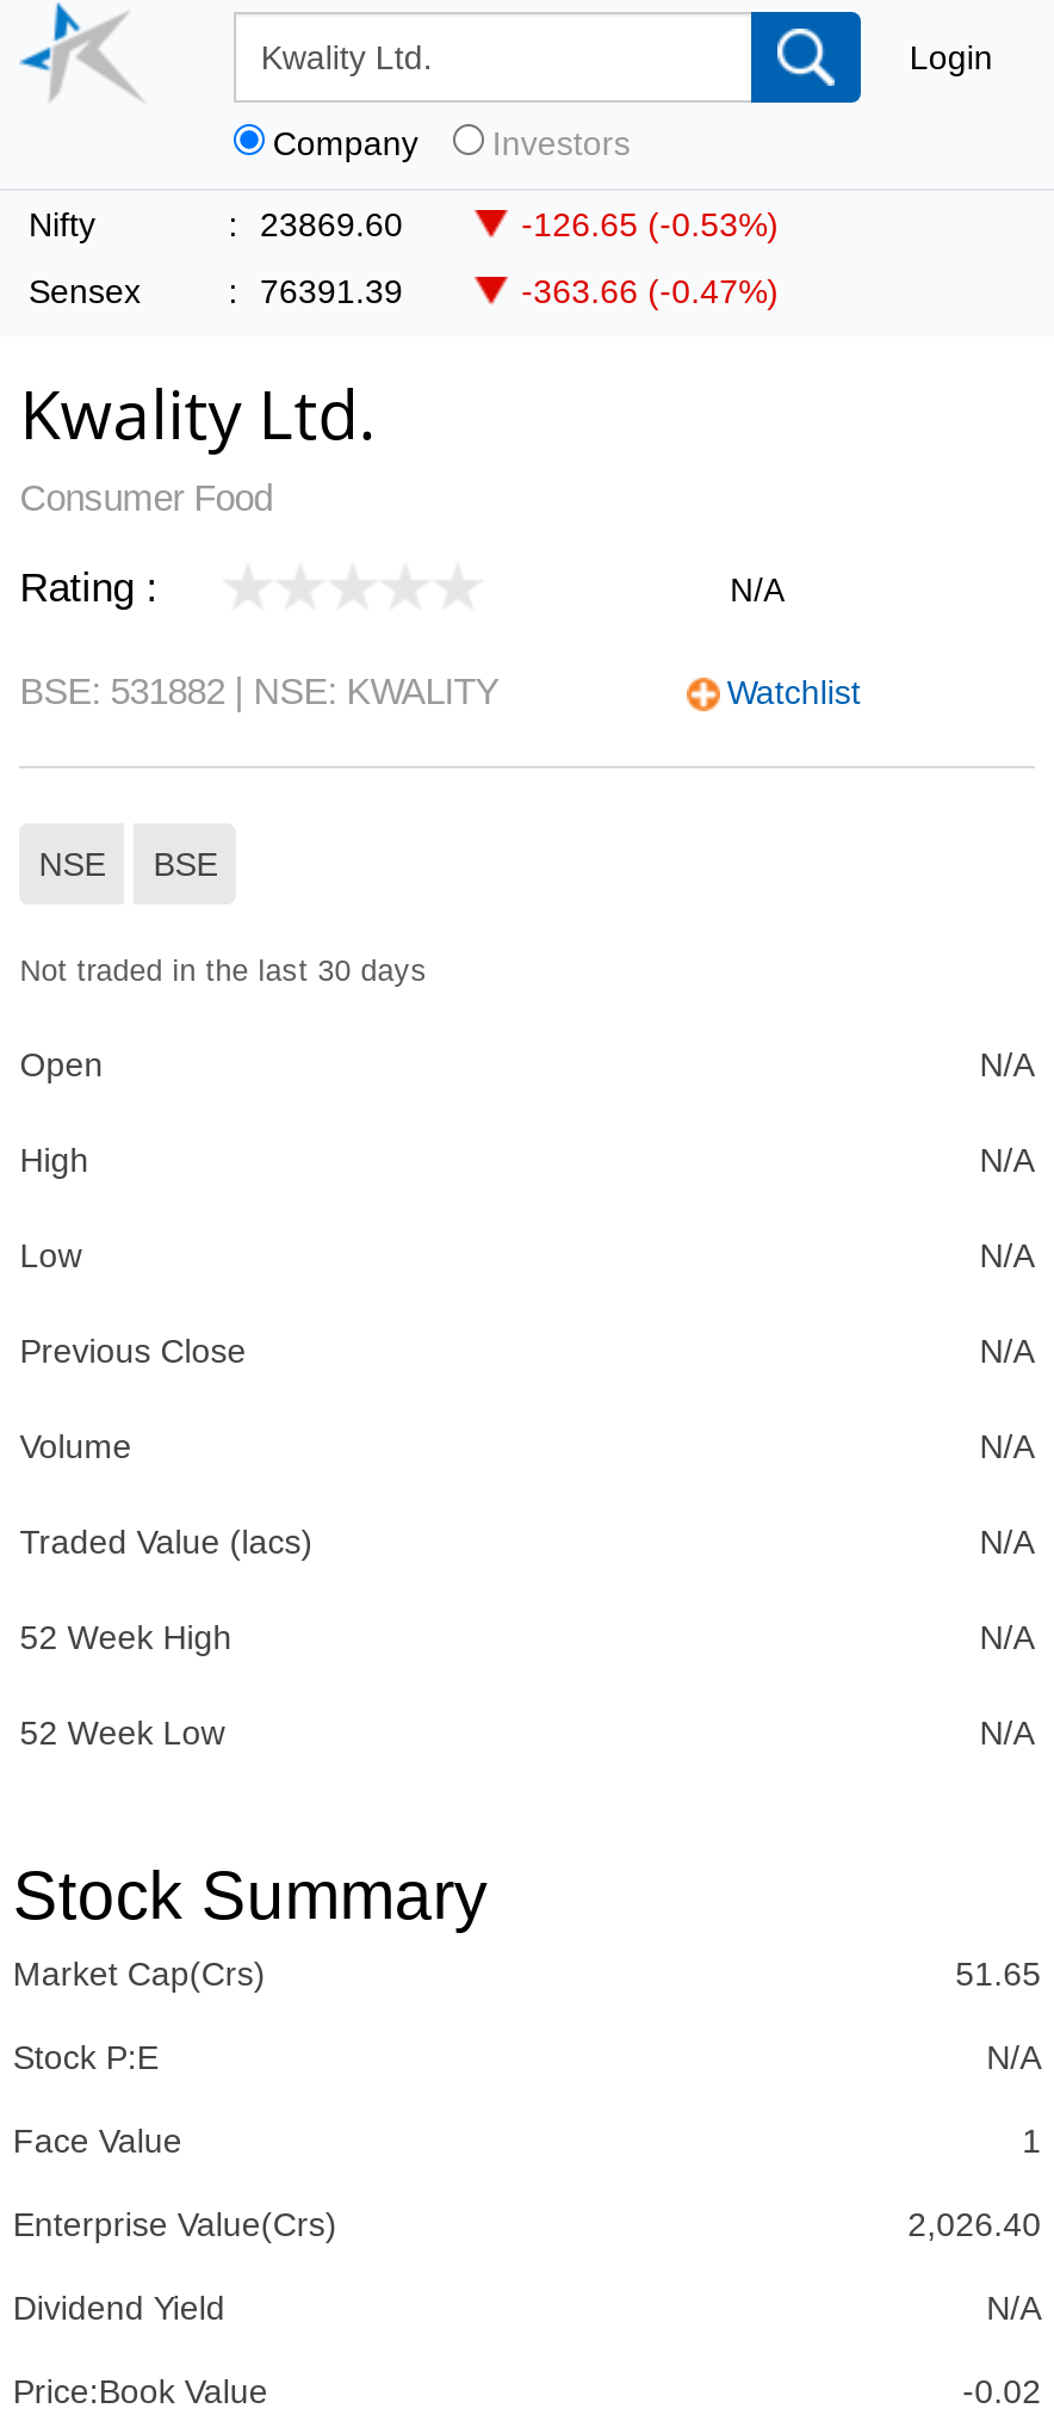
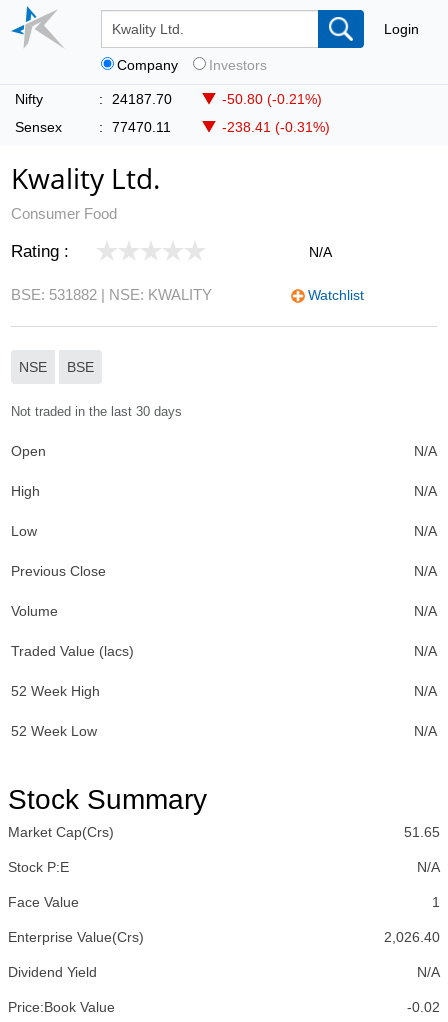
- 23869.60
+ 24187.70

- -126.65 (-0.53%)
+ -50.80 (-0.21%)

- 76391.39
+ 77470.11

- -363.66 (-0.47%)
+ -238.41 (-0.31%)
